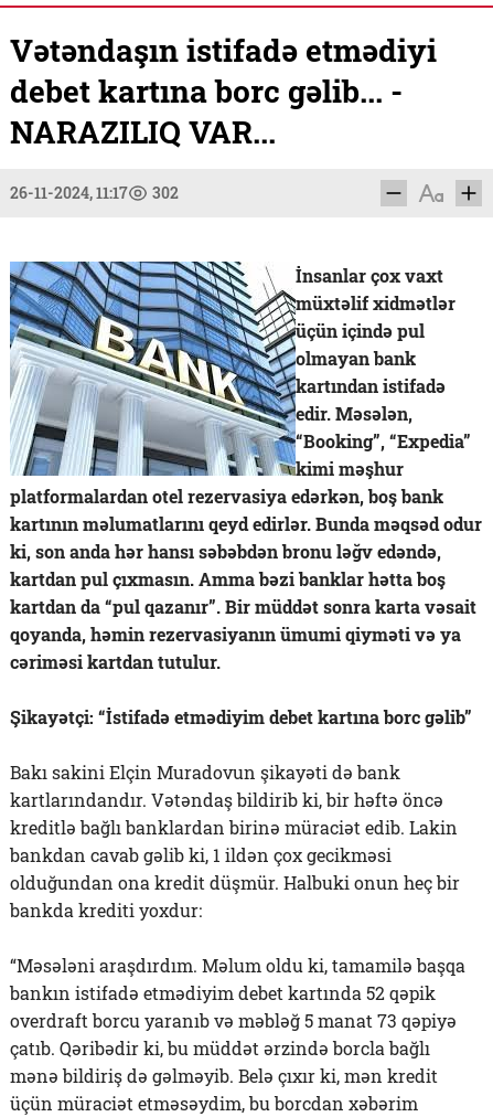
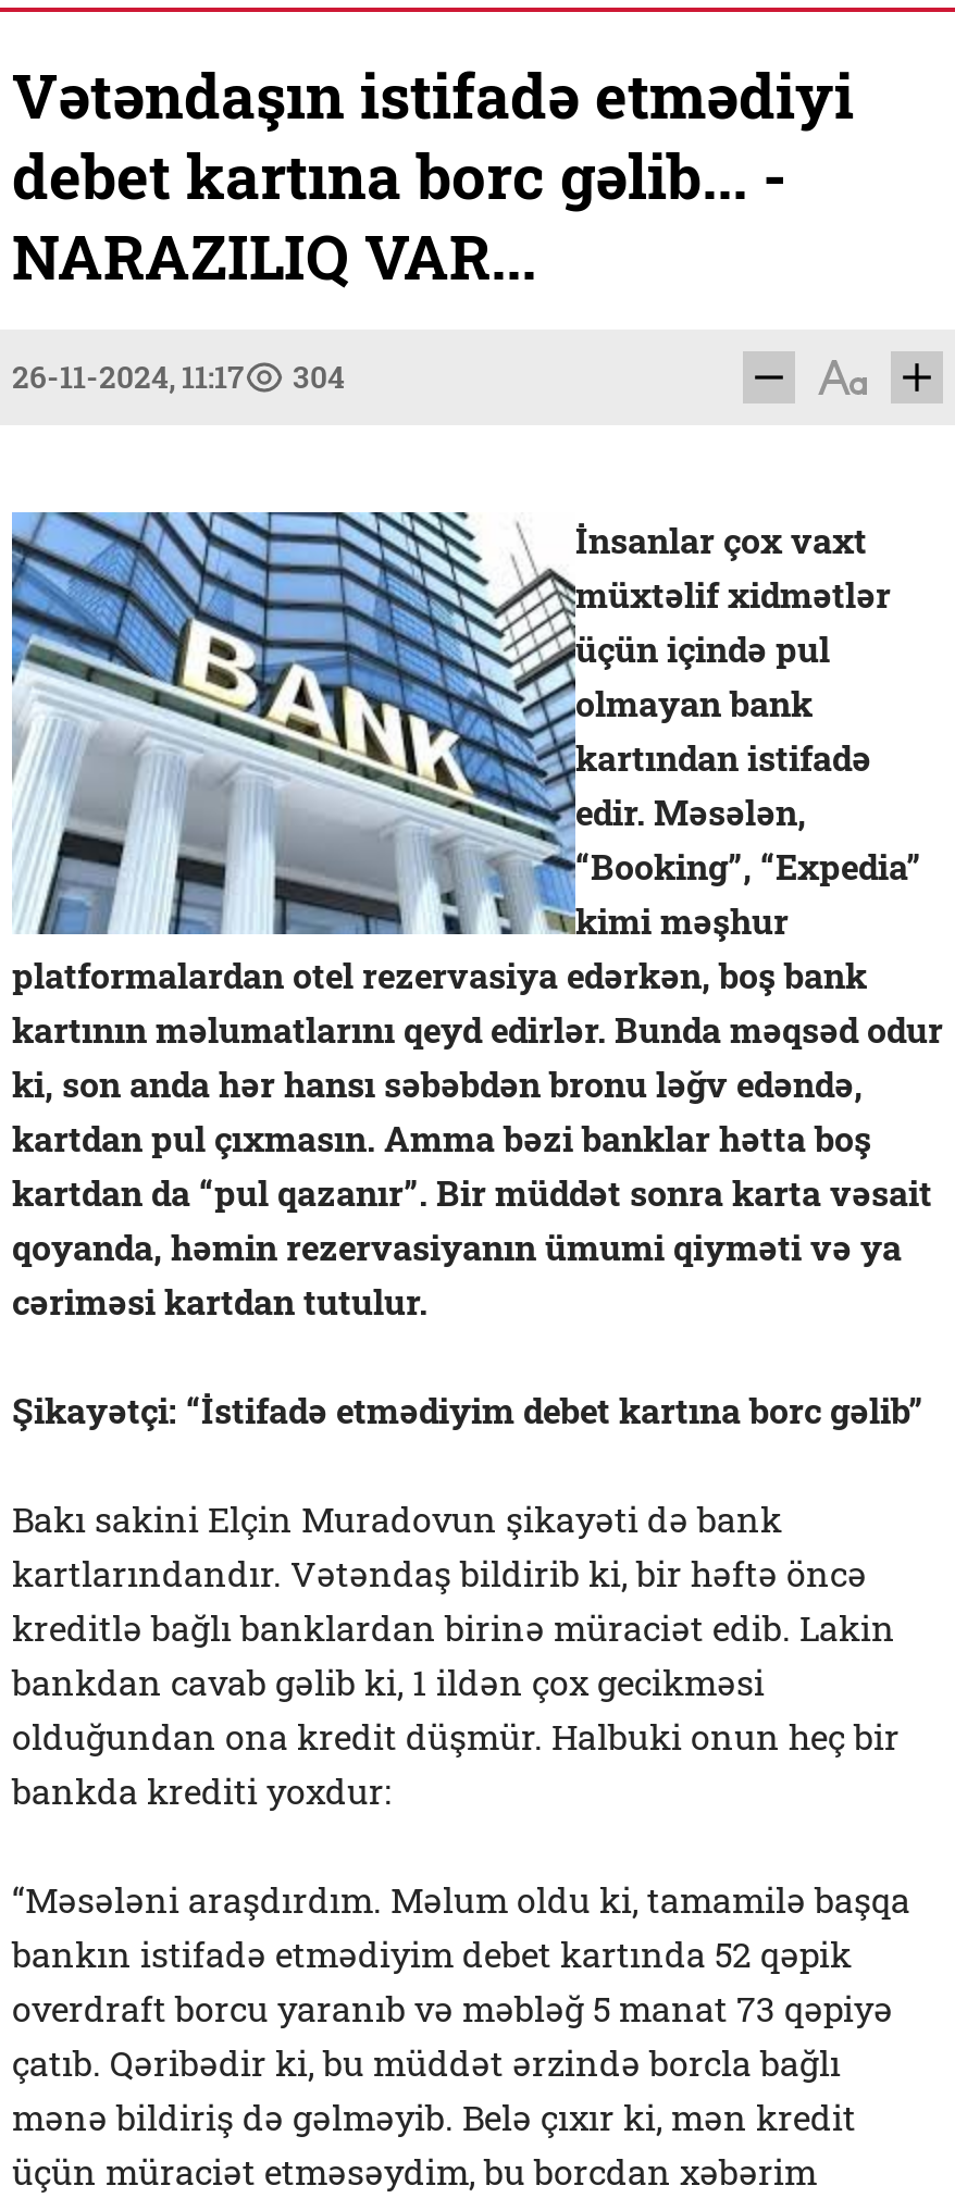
- 26-11-2024, 11:17 302
+ 26-11-2024, 11:17 304
